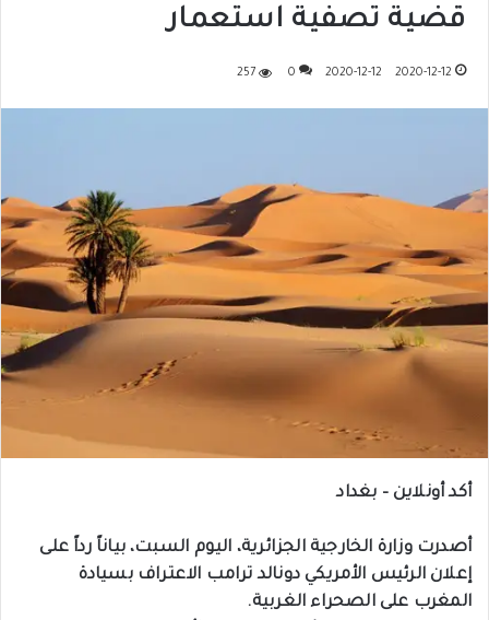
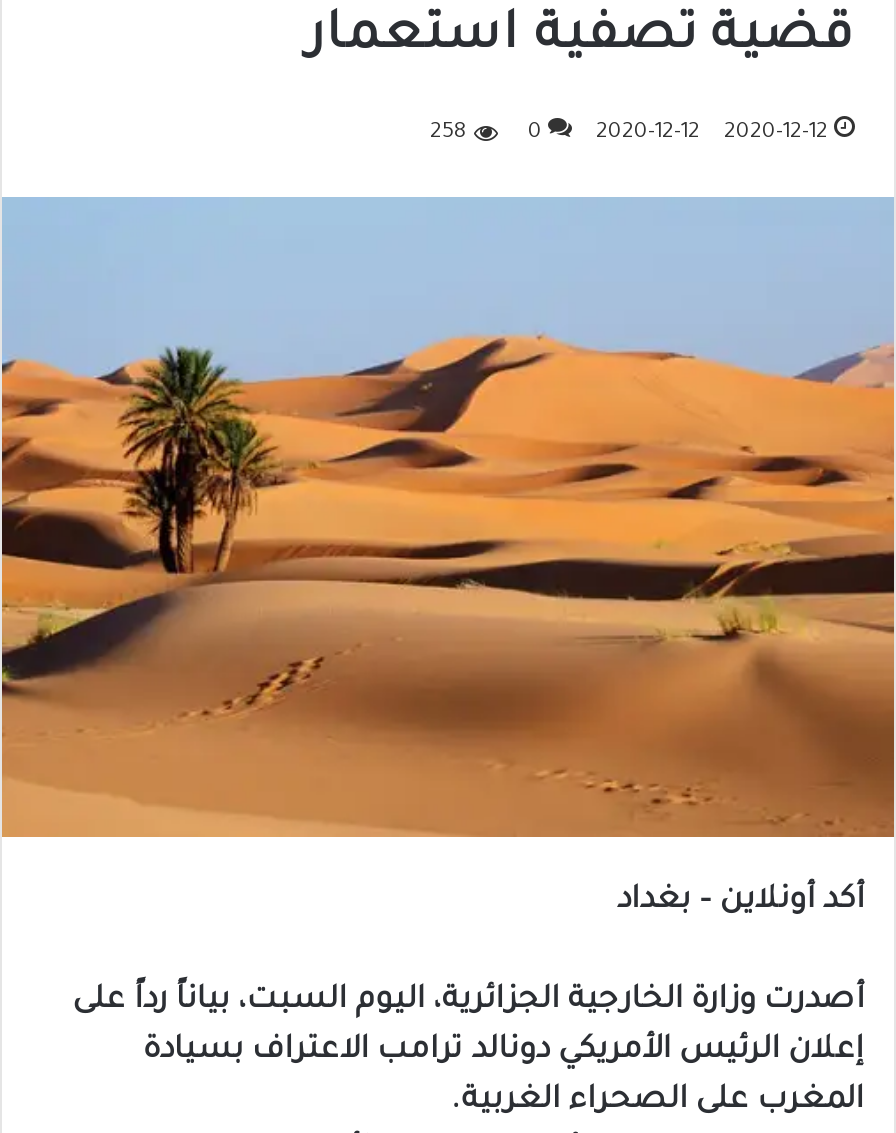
- 257
+ 258
